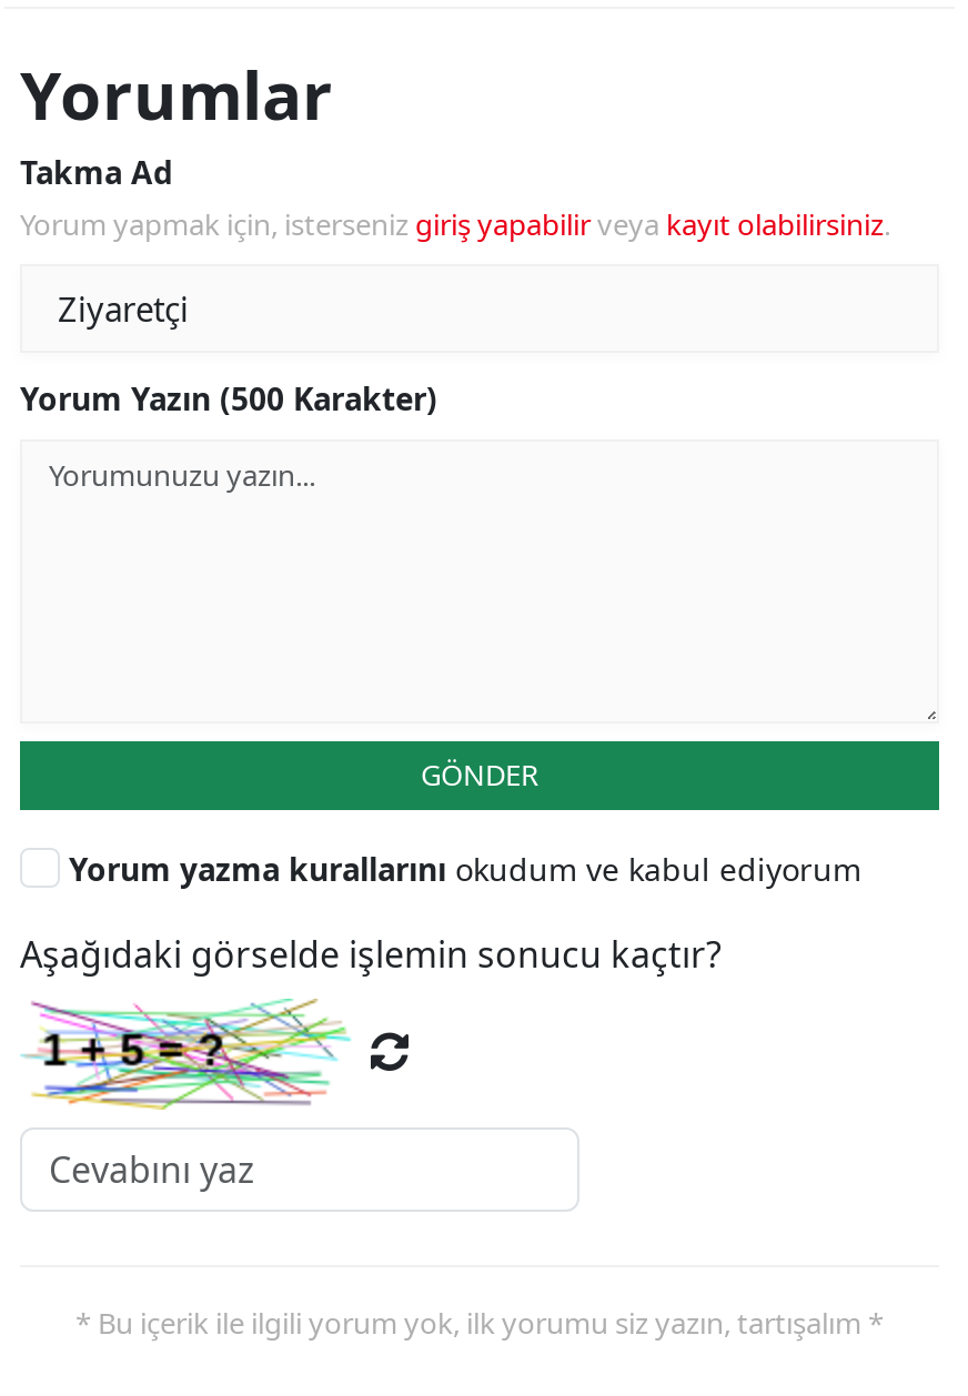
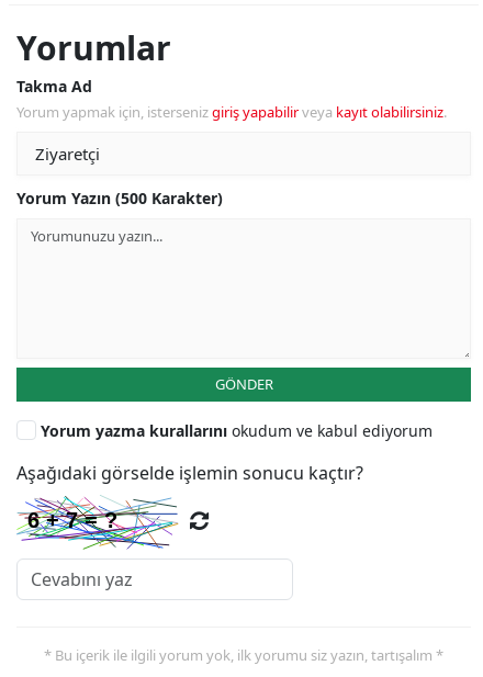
- [image]
+ [image]
